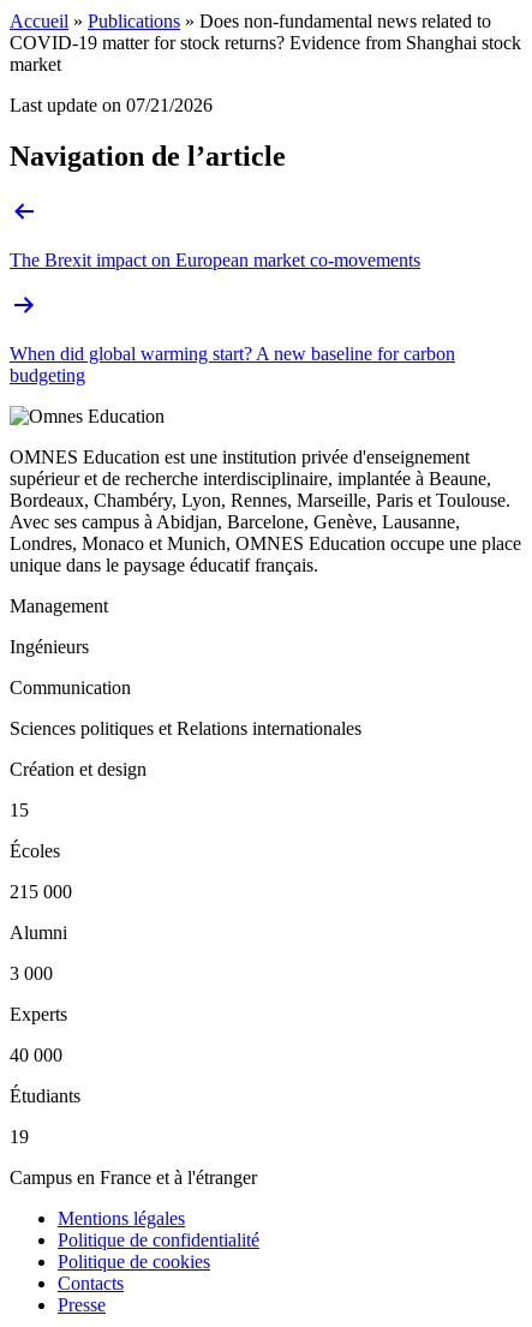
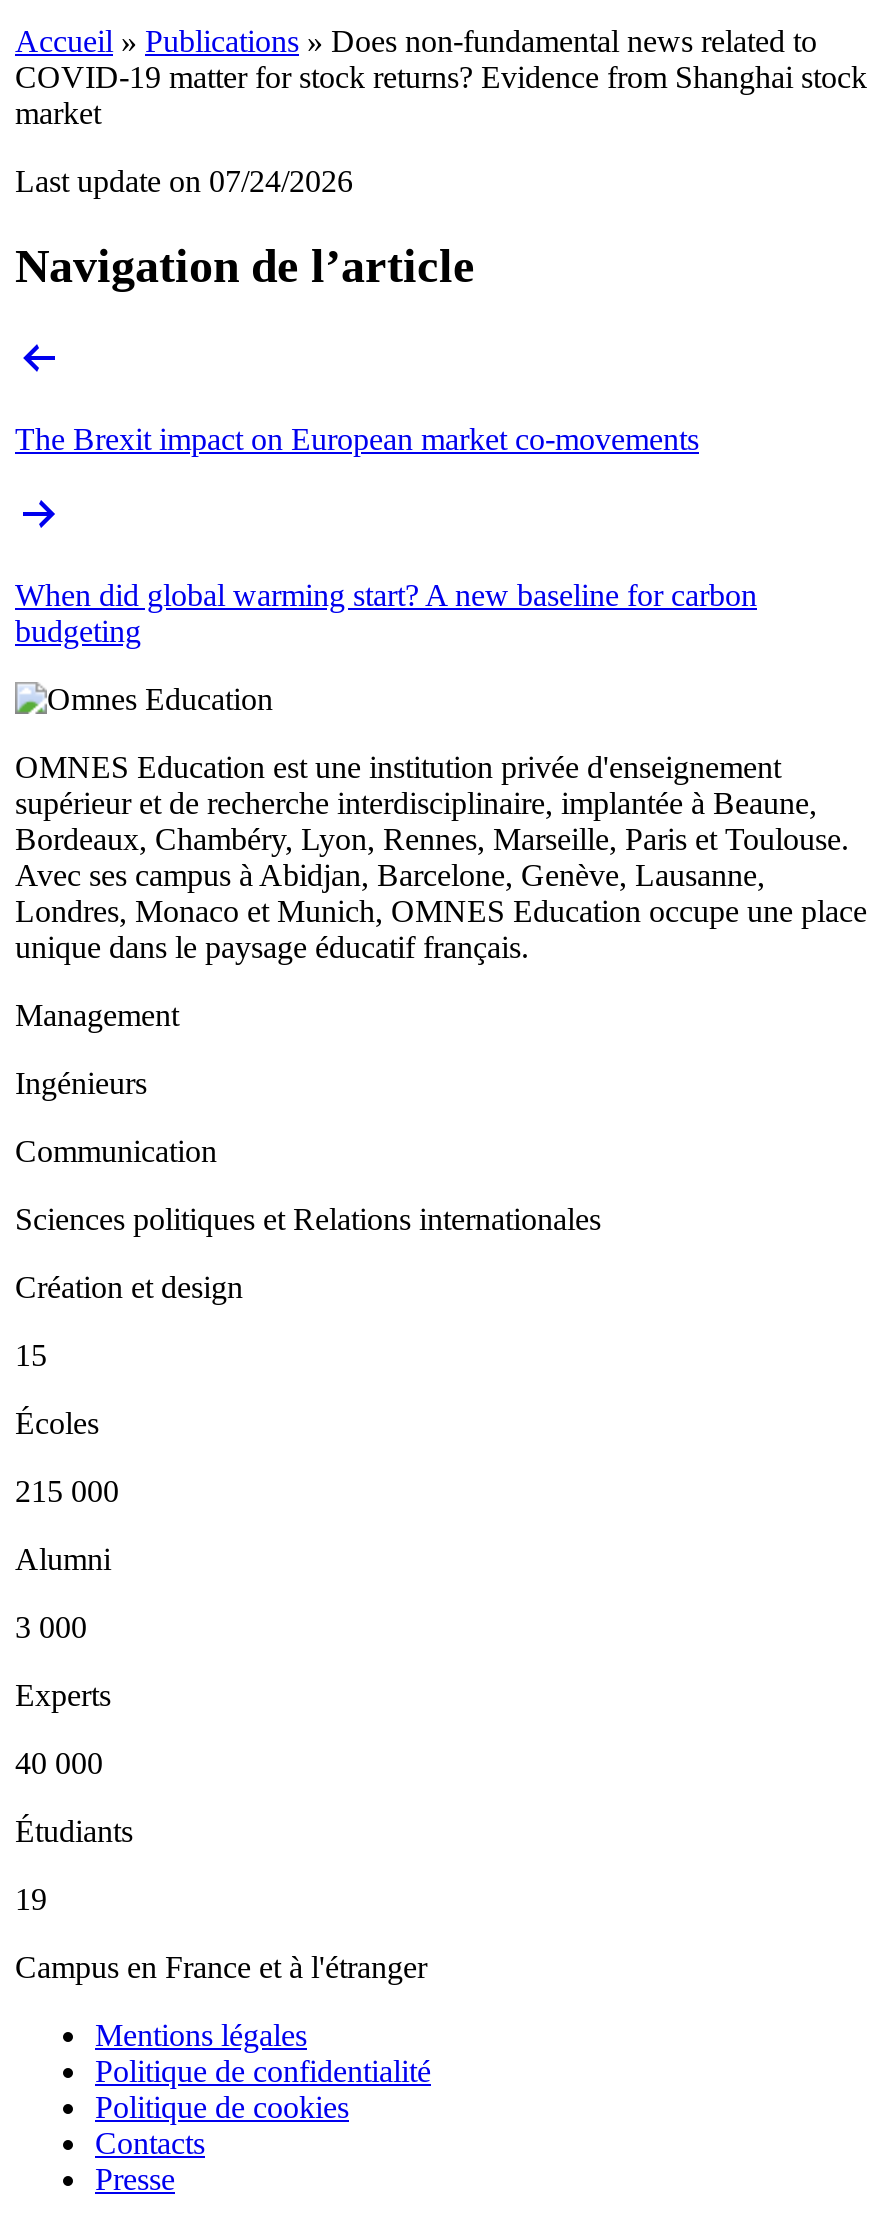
- Last update on 07/21/2026
+ Last update on 07/24/2026
